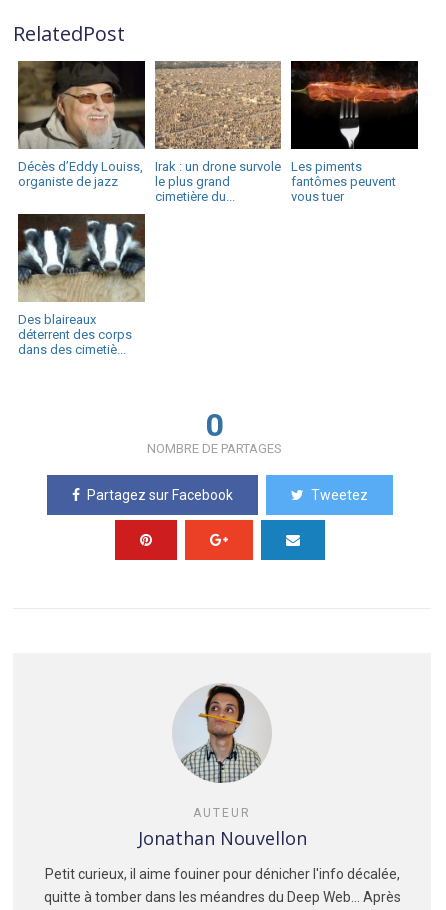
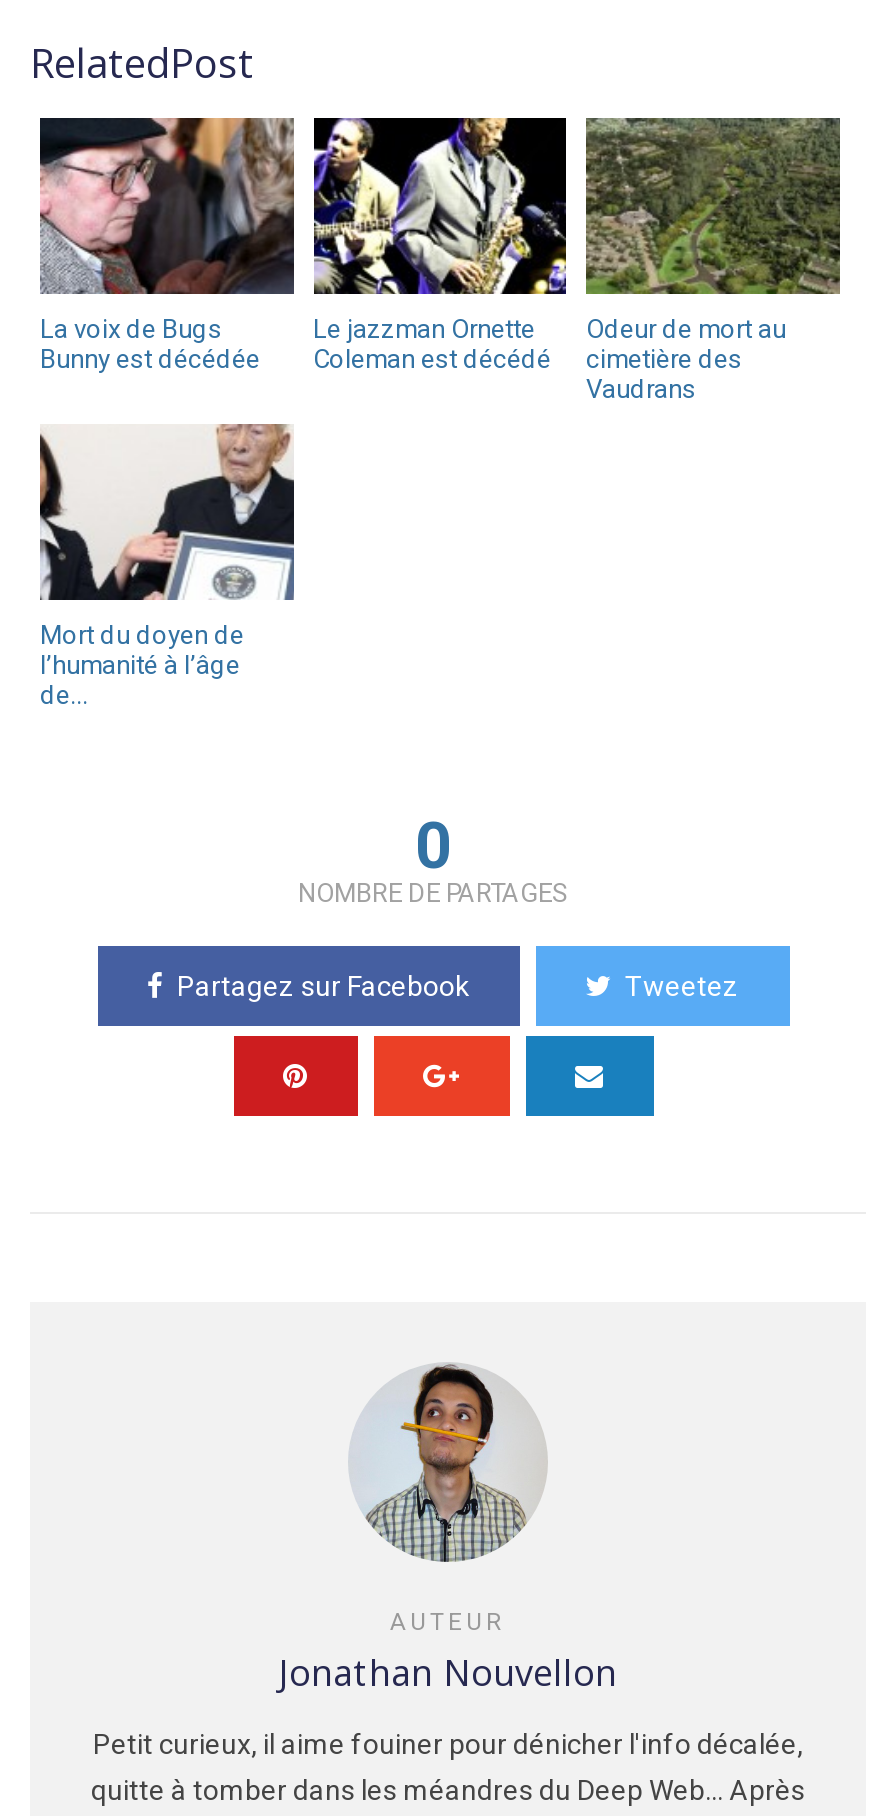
- [image]
- Décès d’Eddy Louiss,
- organiste de jazz
+ [image]
+ La voix de Bugs
+ Bunny est décédée

- [image]
- Irak : un drone survole
- le plus grand
- cimetière du...
+ [image]
+ Le jazzman Ornette
+ Coleman est décédé

- [image]
- Les piments
- fantômes peuvent
- vous tuer
+ [image]
+ Odeur de mort au
+ cimetière des
+ Vaudrans

- [image]
- Des blaireaux
- déterrent des corps
- dans des cimetiè...
+ [image]
+ Mort du doyen de
+ l’humanité à l’âge
+ de...
